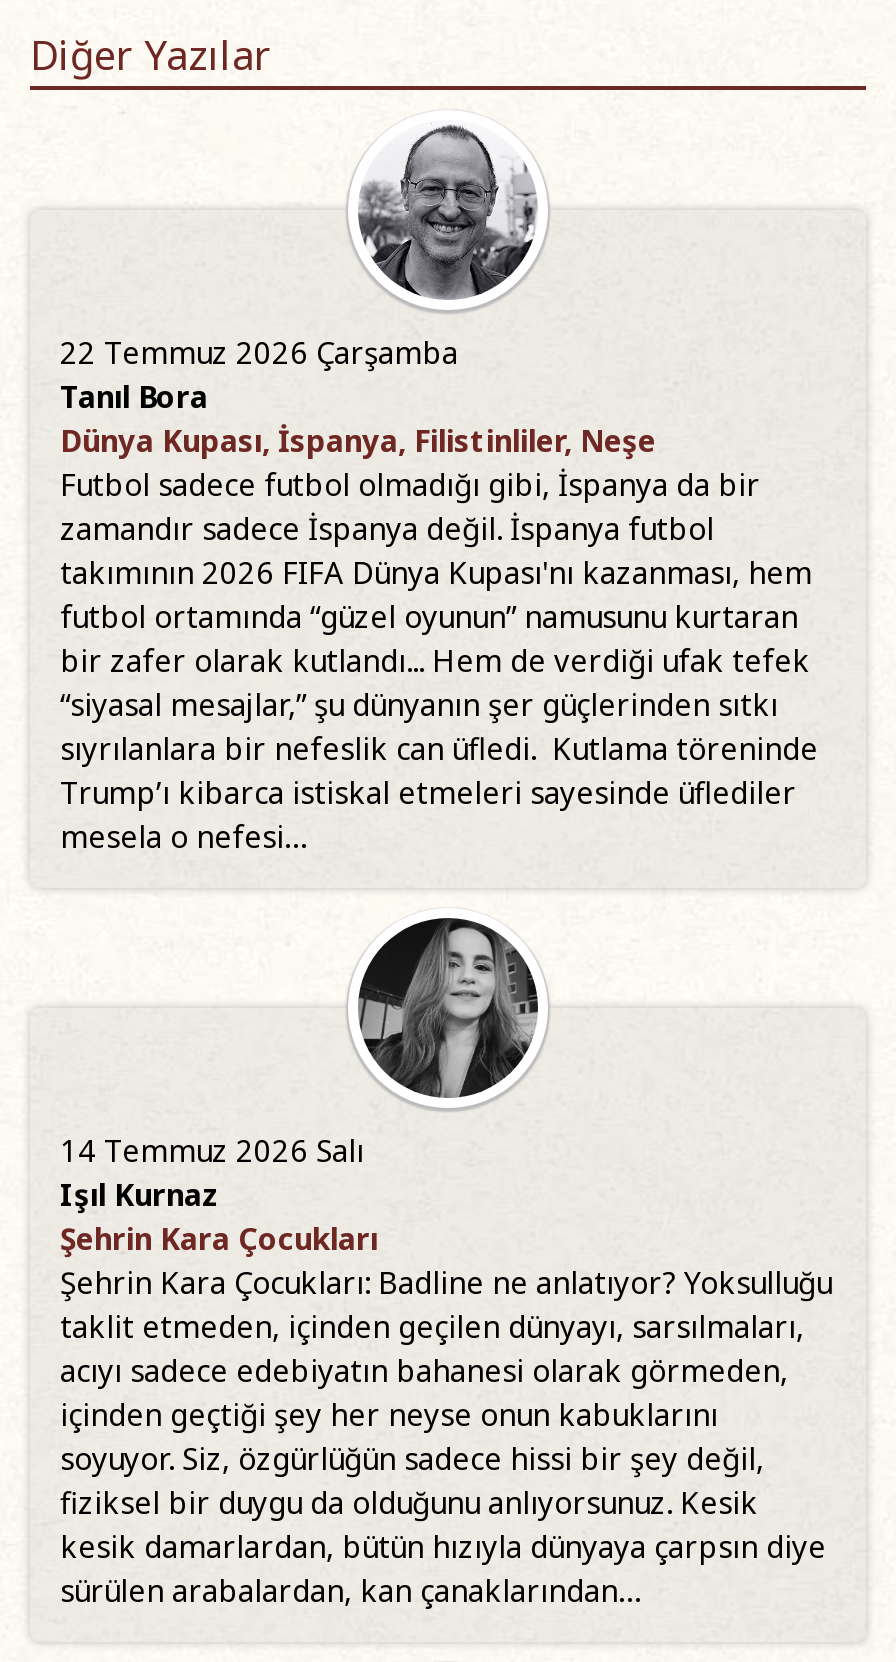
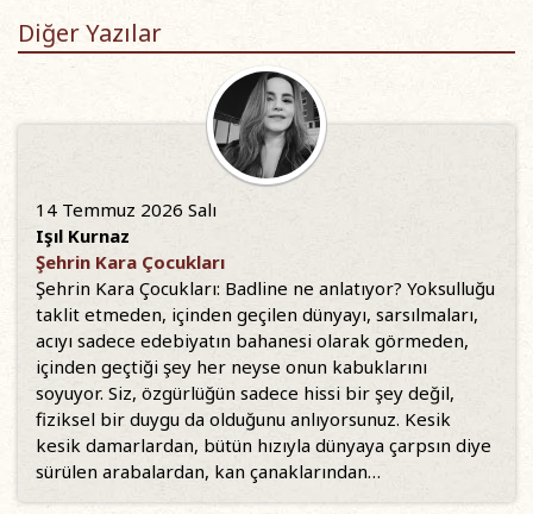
- [image]
- 22 Temmuz 2026 Çarşamba
- Tanıl Bora
- Dünya Kupası, İspanya, Filistinliler, Neşe
- Futbol sadece futbol olmadığı gibi, İspanya da bir
- zamandır sadece İspanya değil. İspanya futbol
- takımının 2026 FIFA Dünya Kupası'nı kazanması, hem
- futbol ortamında “güzel oyunun” namusunu kurtaran
- bir zafer olarak kutlandı... Hem de verdiği ufak tefek
- “siyasal mesajlar,” şu dünyanın şer güçlerinden sıtkı
- sıyrılanlara bir nefeslik can üfledi. Kutlama töreninde
- Trump’ı kibarca istiskal etmeleri sayesinde üflediler
- mesela o nefesi…
